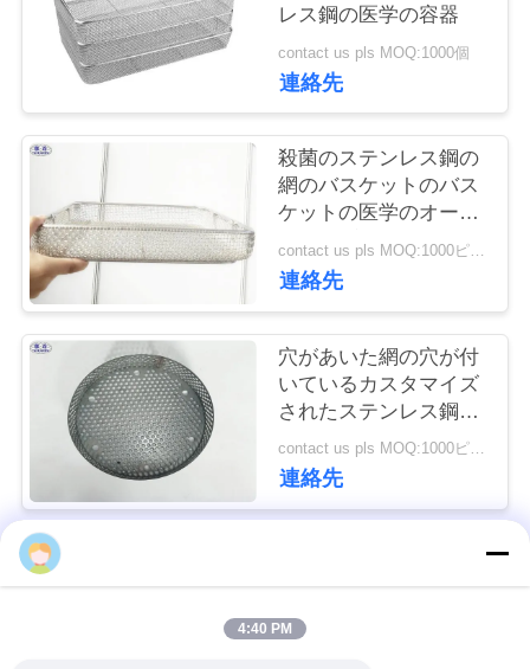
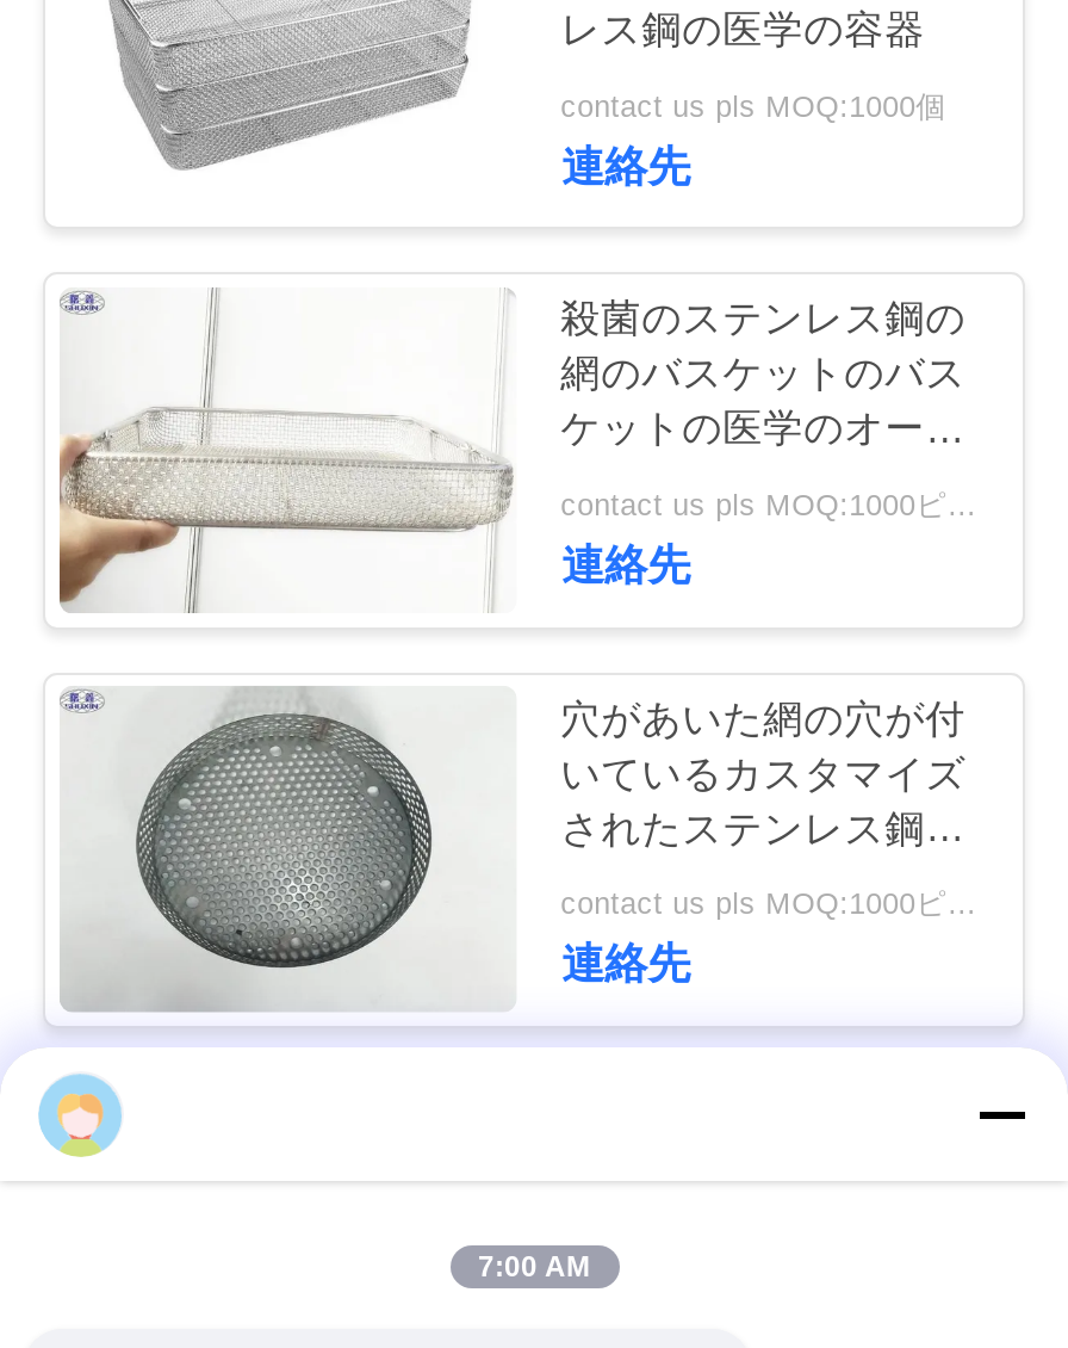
- 4:40 PM
+ 7:00 AM
